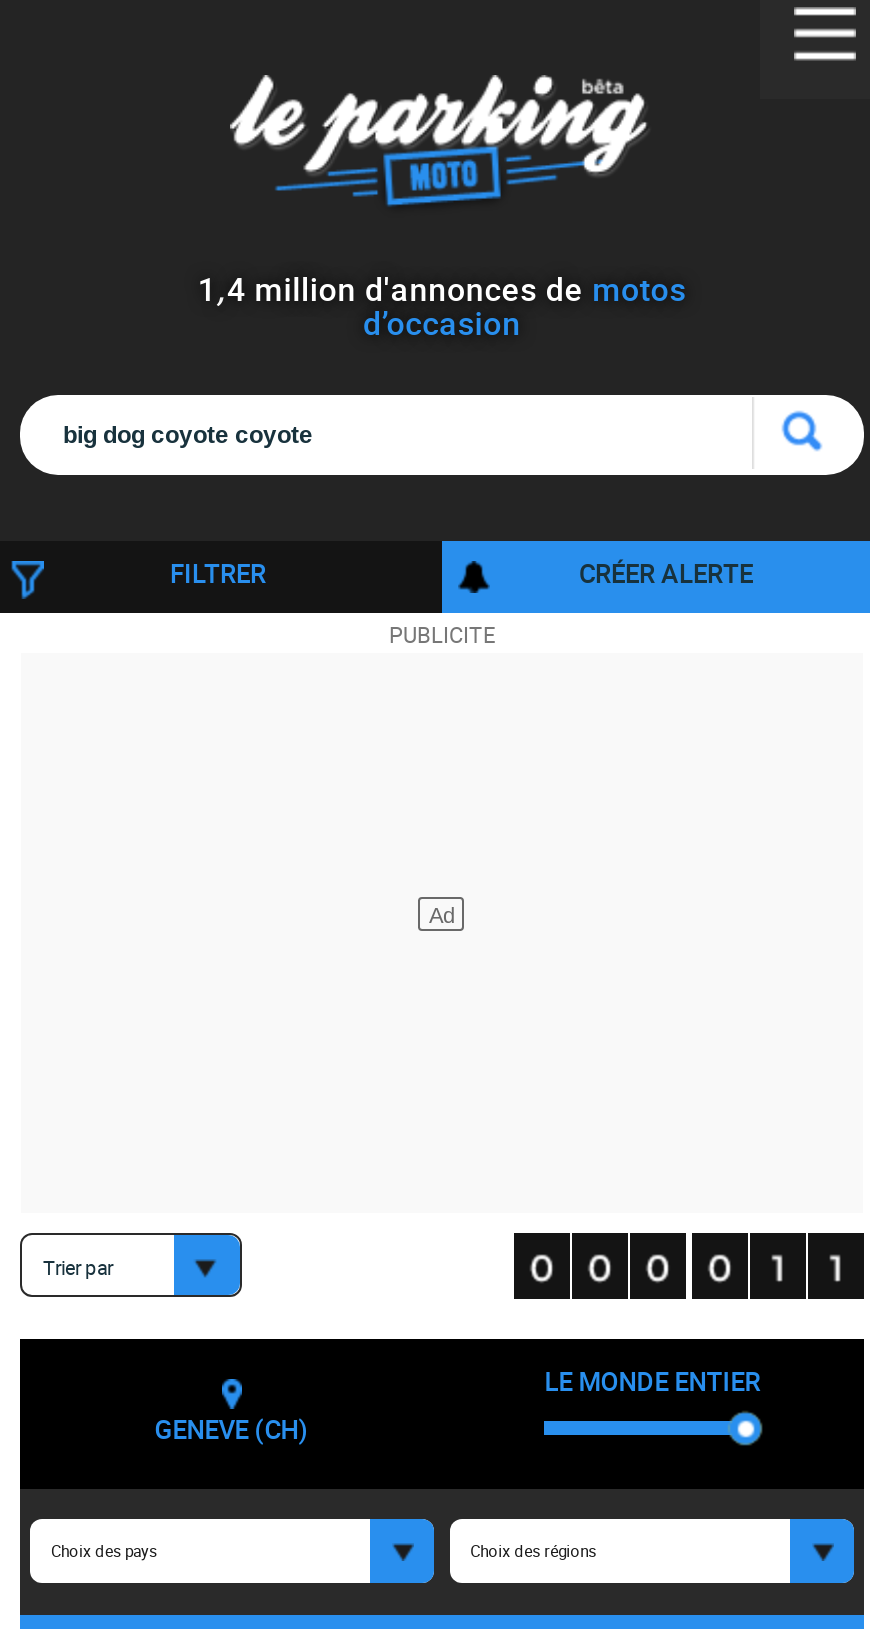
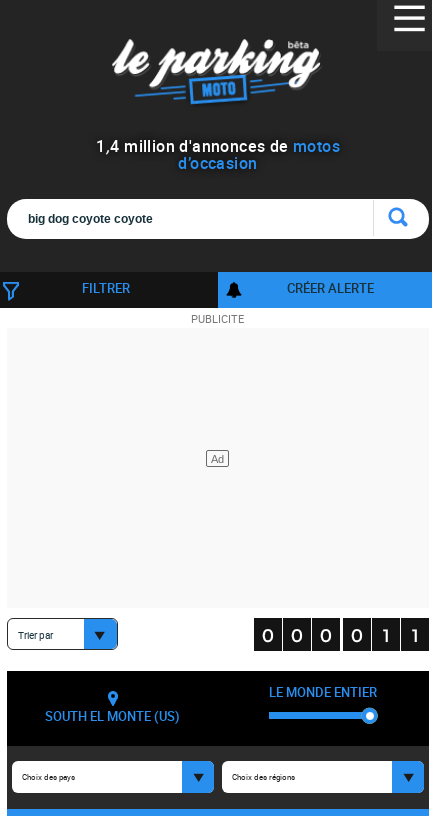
- GENEVE (CH)
+ SOUTH EL MONTE (US)
